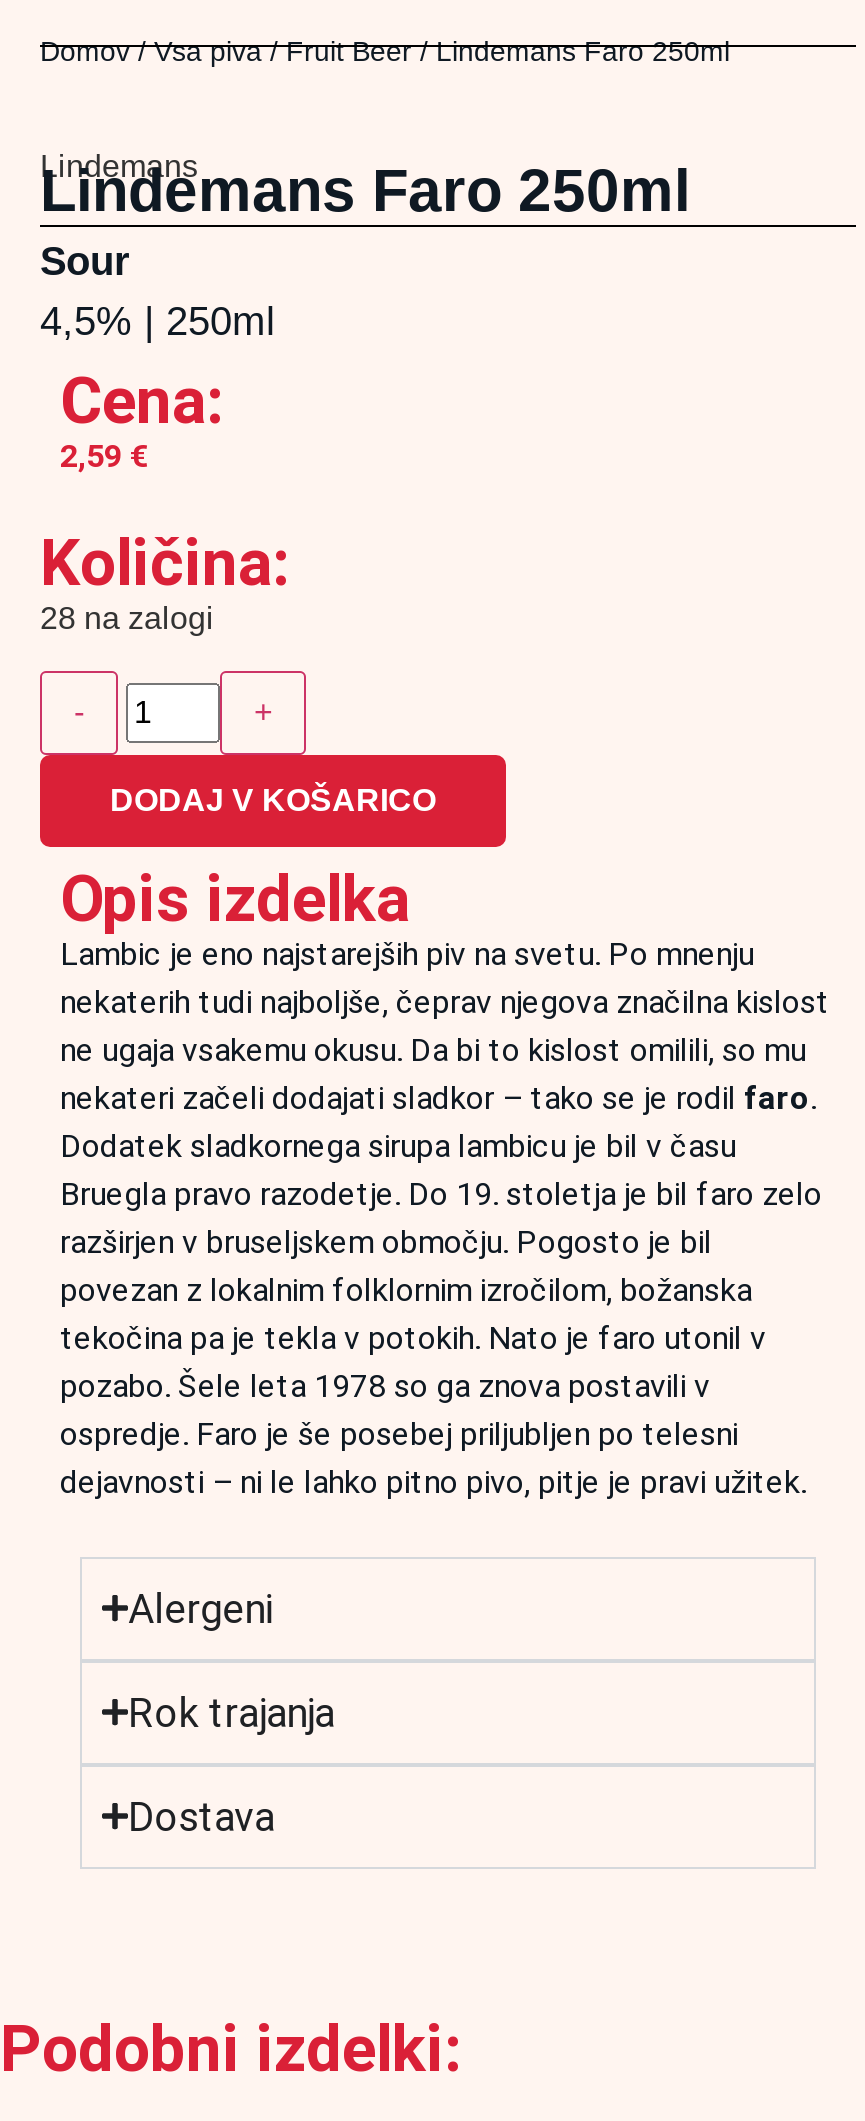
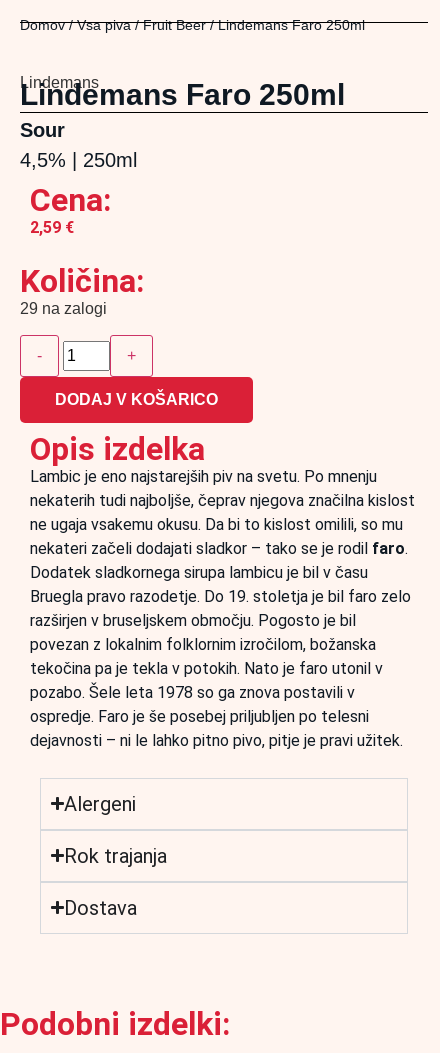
- 28 na zalogi
+ 29 na zalogi
